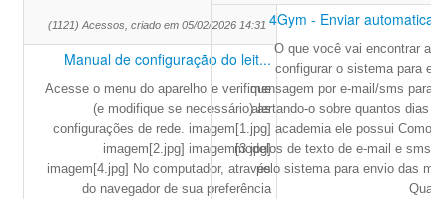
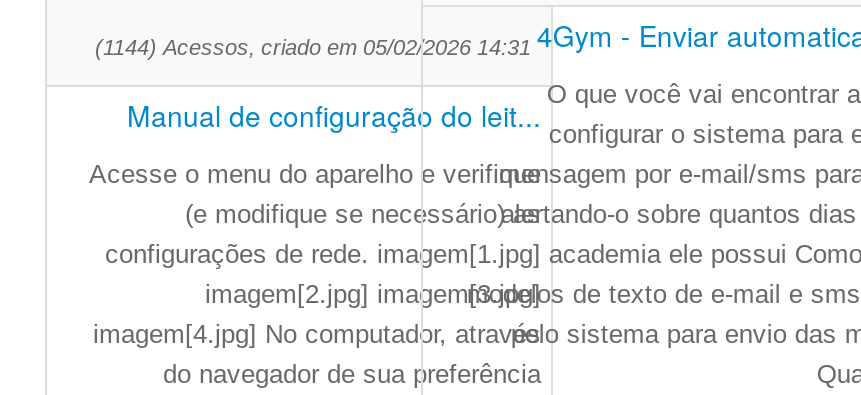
- (1121) Acessos, criado em 05/02/2026 14:31
+ (1144) Acessos, criado em 05/02/2026 14:31
